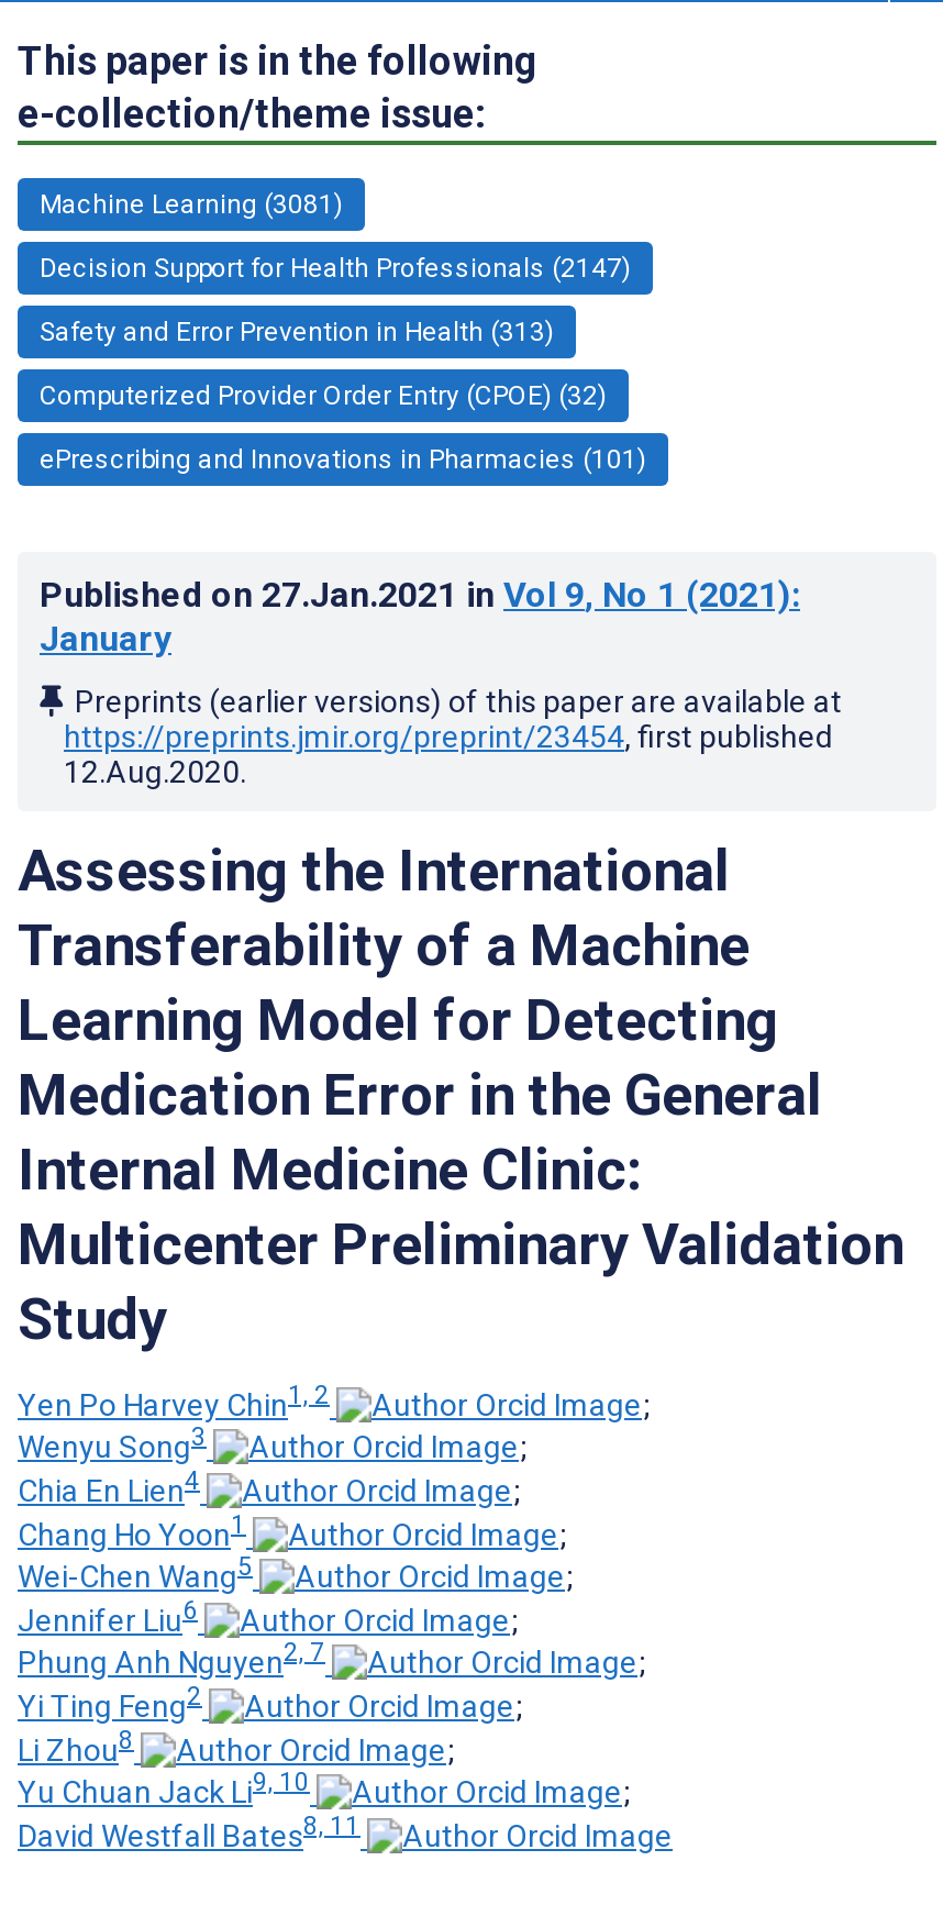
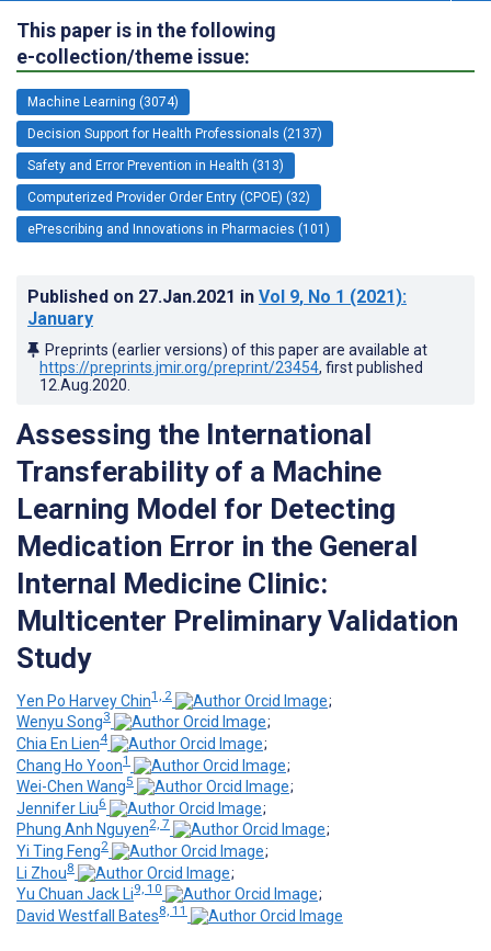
- Machine Learning (3081)
+ Machine Learning (3074)

- Decision Support for Health Professionals (2147)
+ Decision Support for Health Professionals (2137)
